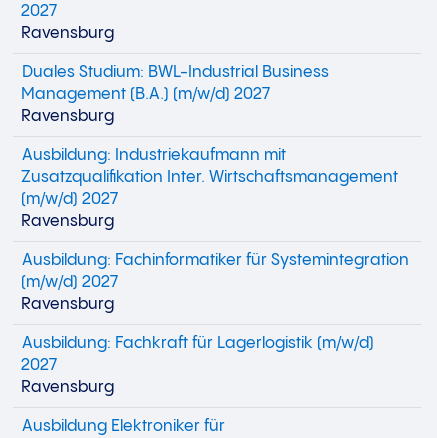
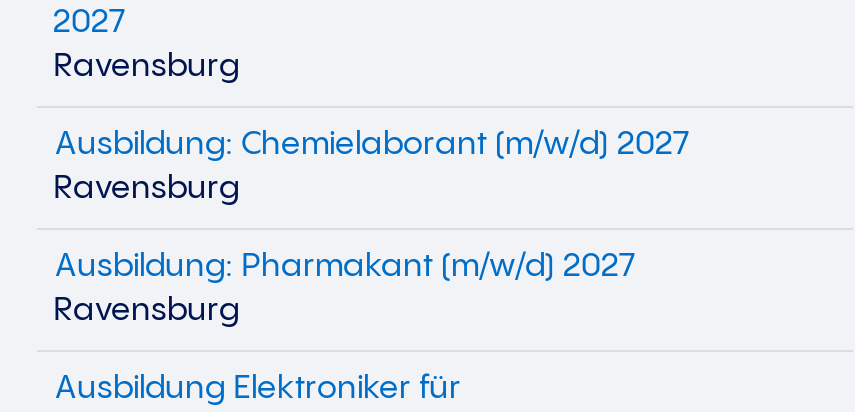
- Duales Studium: BWL-Industrial Business
- Management (B.A.) (m/w/d) 2027
+ Ausbildung: Chemielaborant (m/w/d) 2027

- Ausbildung: Industriekaufmann mit
- Zusatzqualifikation Inter. Wirtschaftsmanagement
- (m/w/d) 2027
- Ravensburg
- Ausbildung: Fachinformatiker für Systemintegration
- (m/w/d) 2027
- Ravensburg
- Ausbildung: Fachkraft für Lagerlogistik (m/w/d)
- 2027
+ Ausbildung: Pharmakant (m/w/d) 2027
